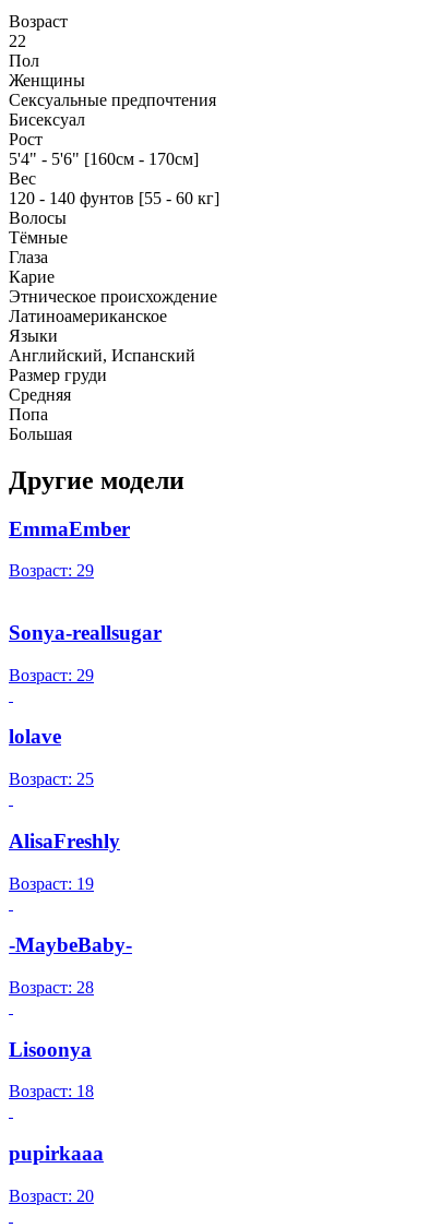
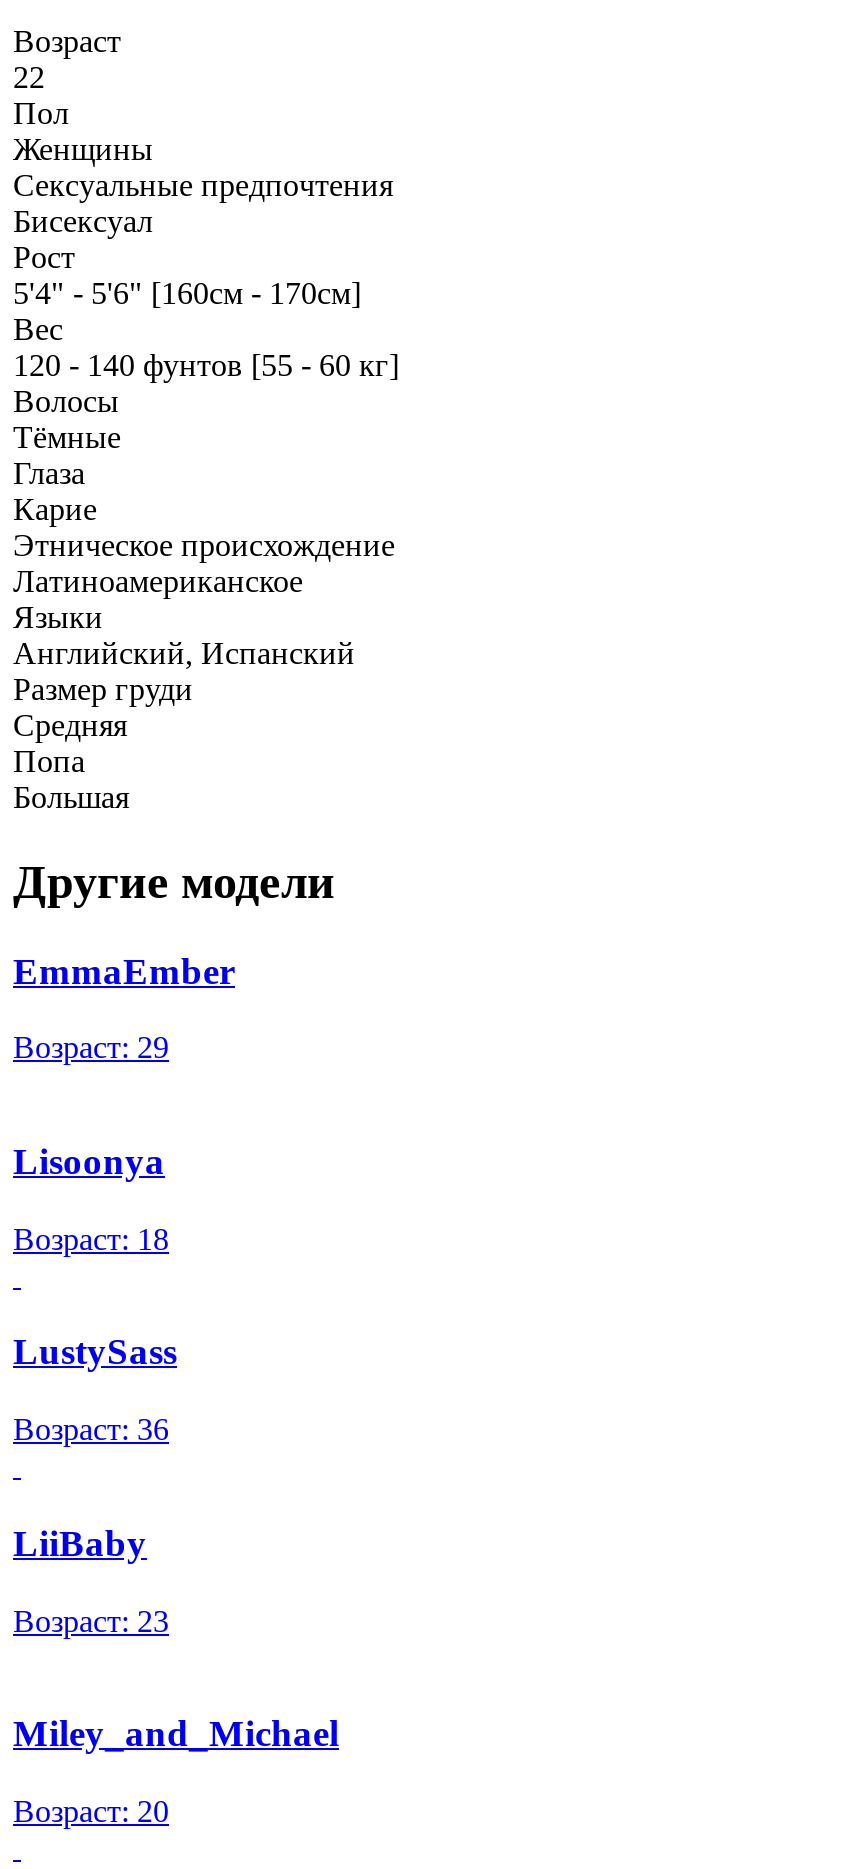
- Sonya-reallsugar
- Возраст: 29
- lolave
- Возраст: 25
- AlisaFreshly
- Возраст: 19
- -MaybeBaby-
- Возраст: 28

moved up: Lisoonya | Возраст: 18

- pupirkaaa
+ LustySass
+ Возраст: 36
+ LiiBaby
+ Возраст: 23
+ Miley_and_Michael
